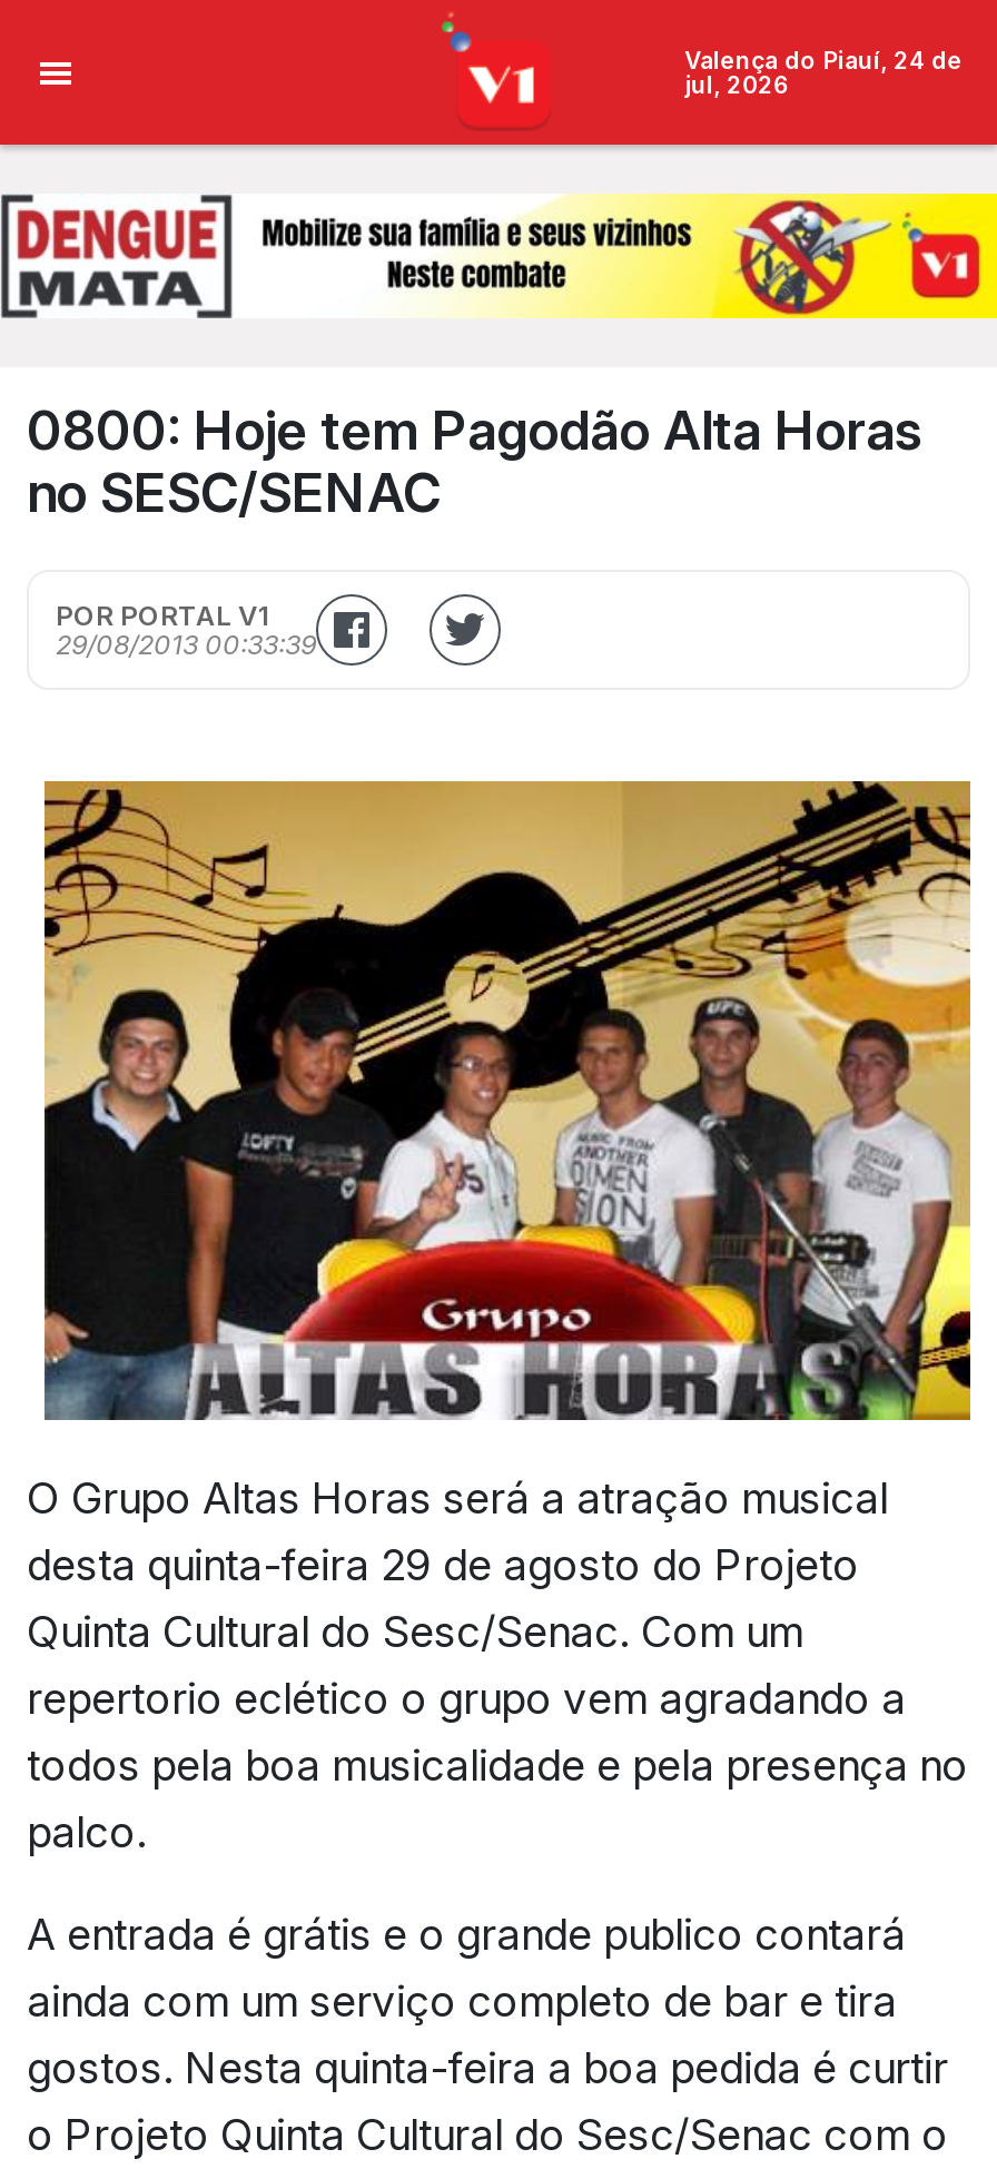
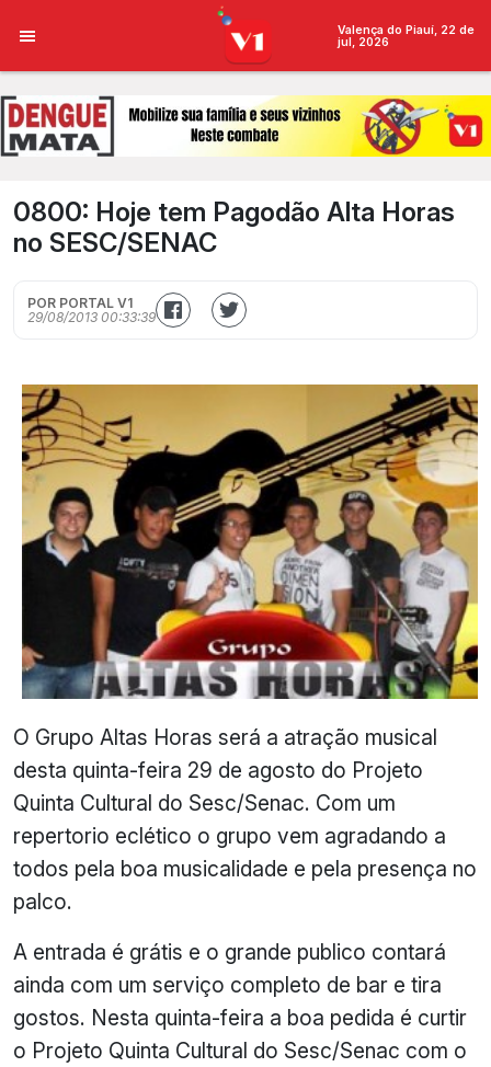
- Valença do Piauí, 24 de
+ Valença do Piauí, 22 de
